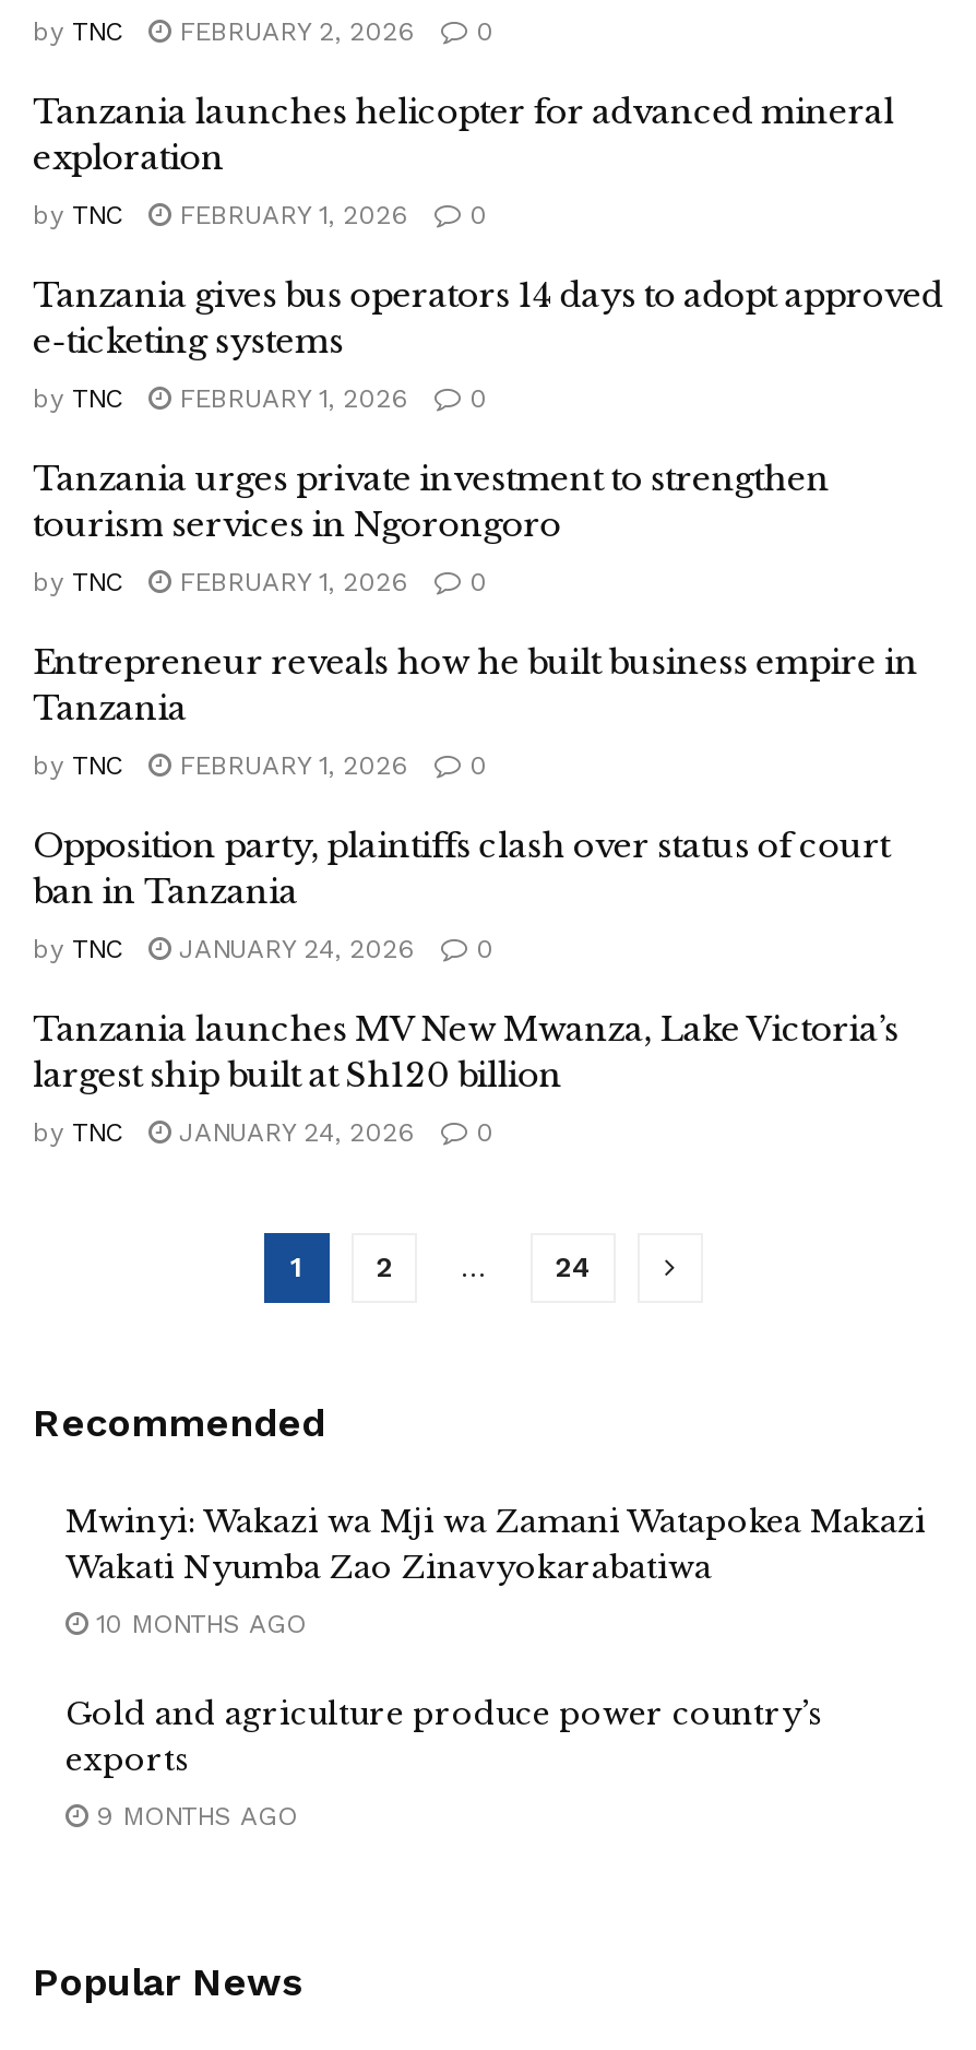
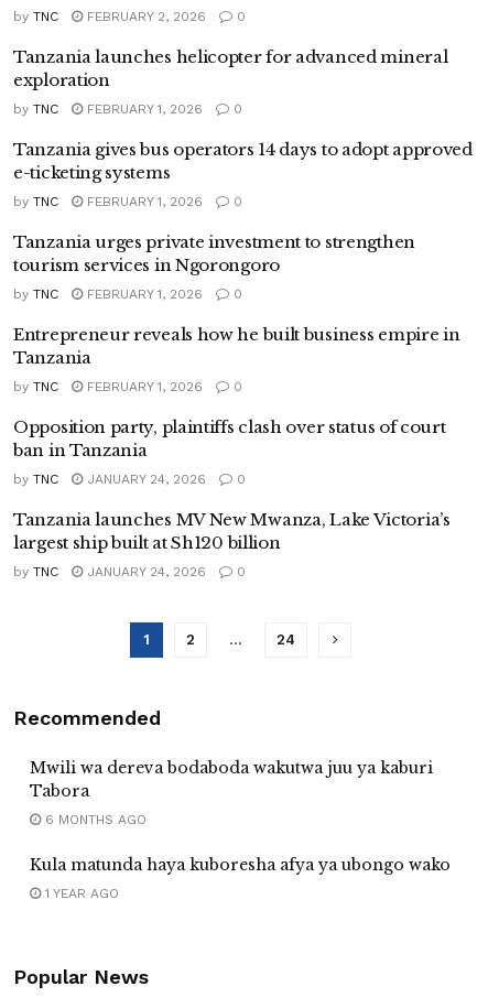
- Mwinyi: Wakazi wa Mji wa Zamani Watapokea Makazi
- Wakati Nyumba Zao Zinavyokarabatiwa
+ Mwili wa dereva bodaboda wakutwa juu ya kaburi
+ Tabora

- 10 MONTHS AGO
+ 6 MONTHS AGO

- Gold and agriculture produce power country’s
- exports
+ Kula matunda haya kuboresha afya ya ubongo wako

- 9 MONTHS AGO
+ 1 YEAR AGO
